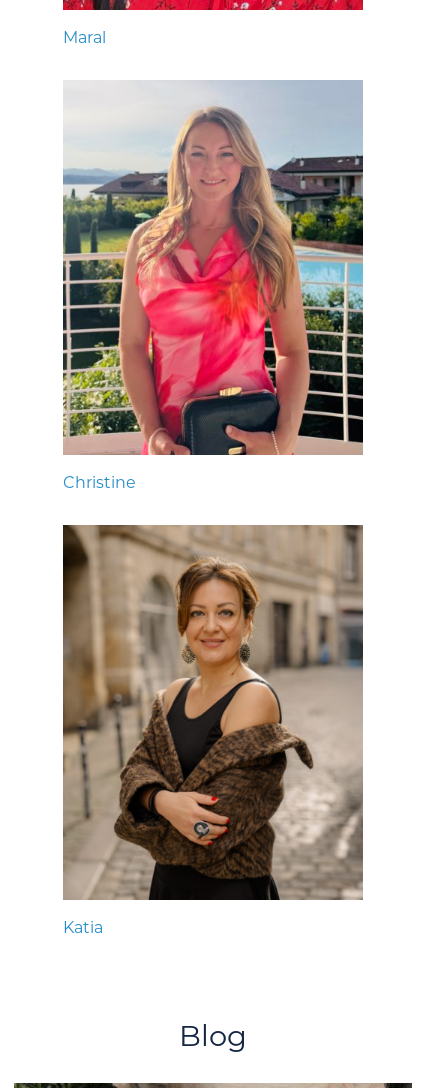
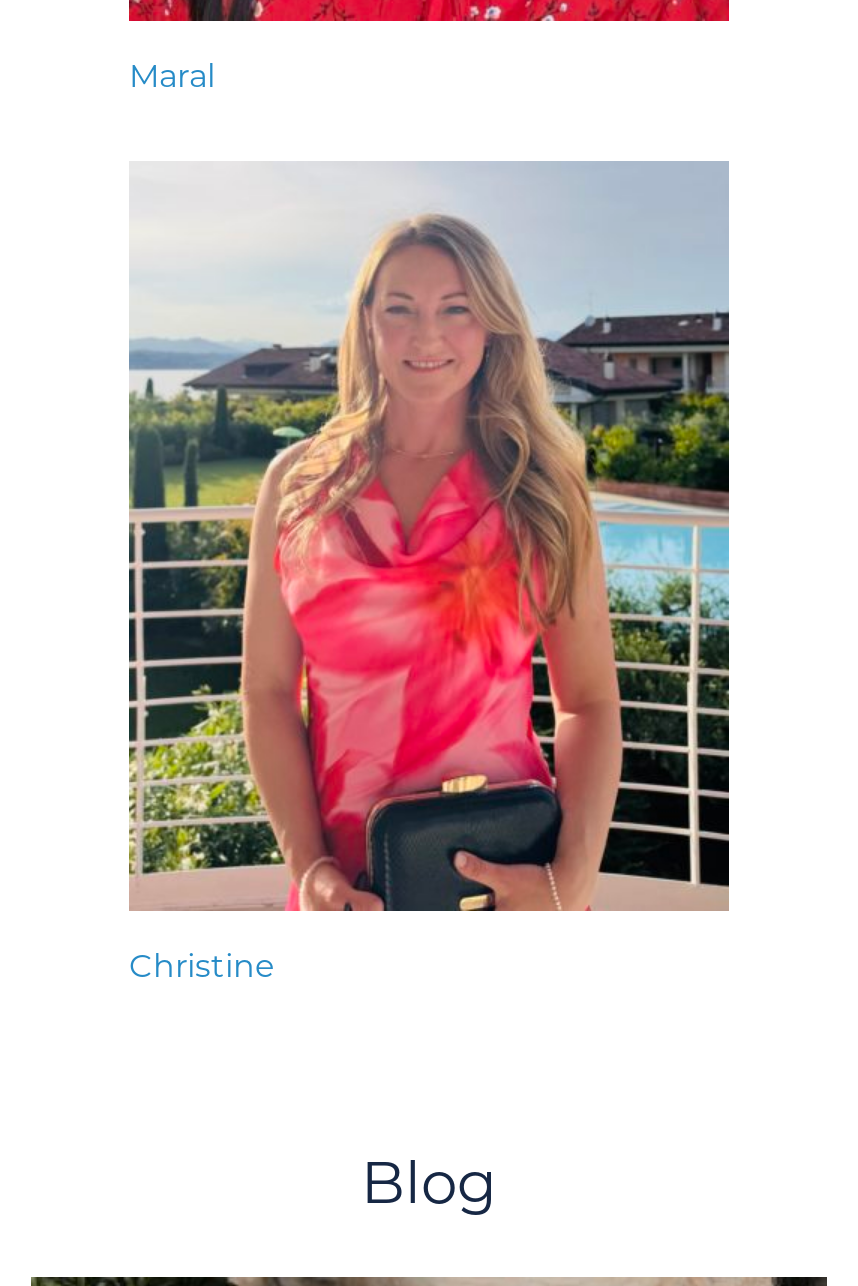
- [image]
- Katia
